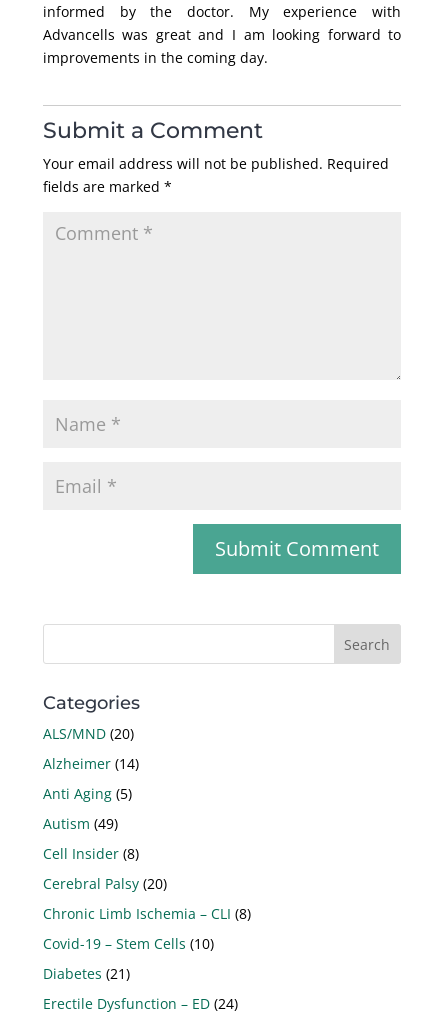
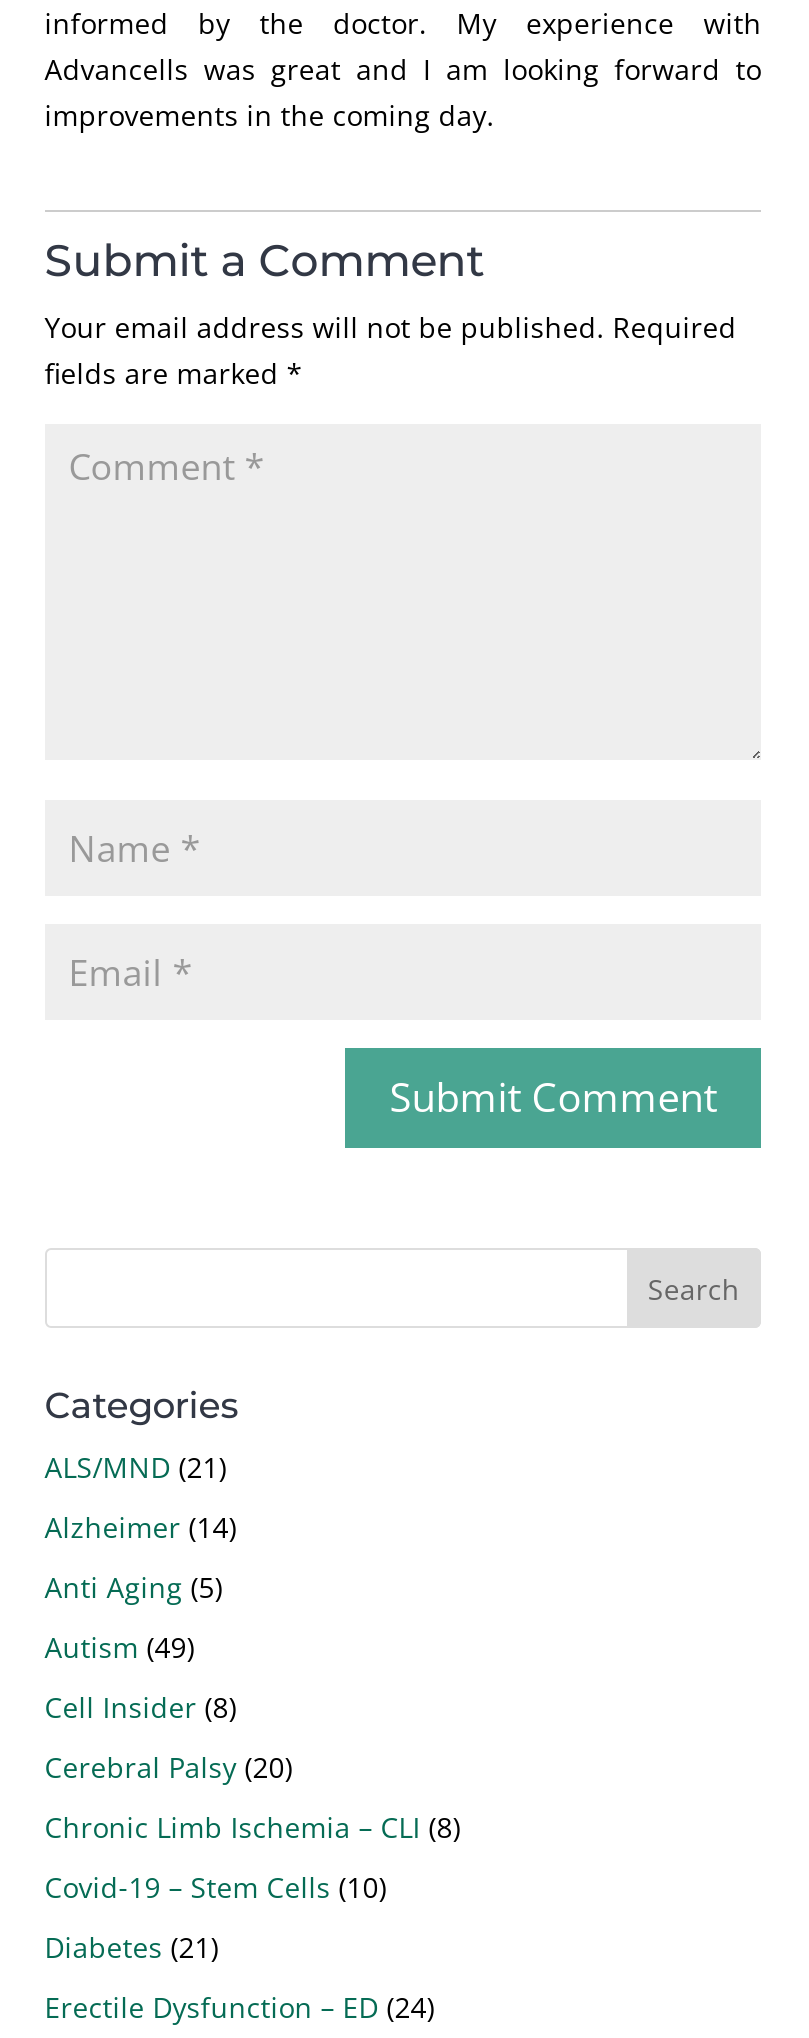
- ALS/MND (20)
+ ALS/MND (21)
